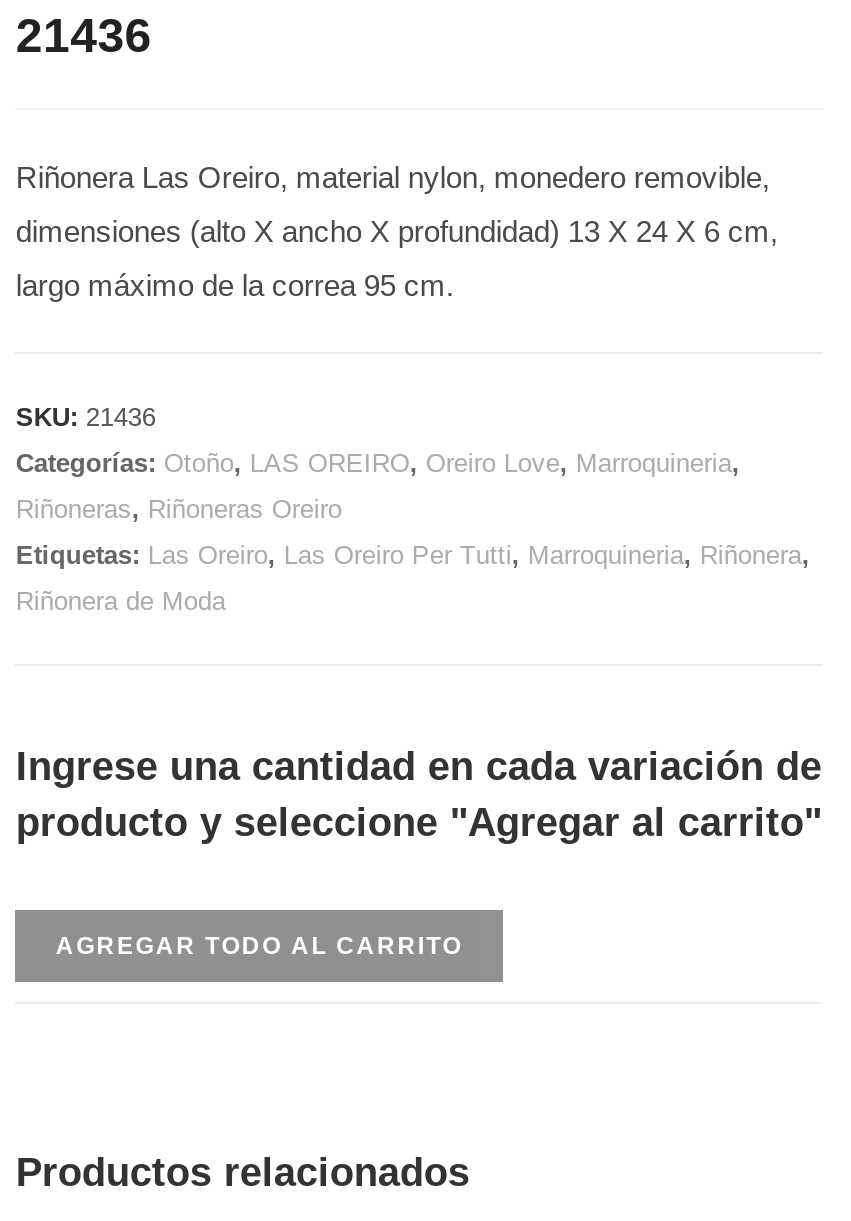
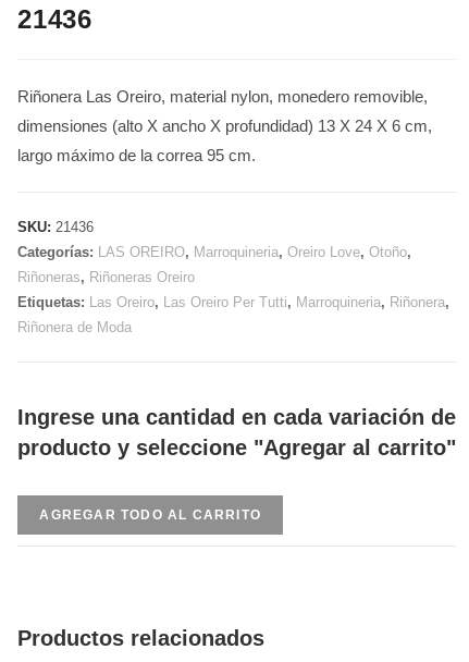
- Categorías: Otoño, LAS OREIRO, Oreiro Love, Marroquineria,
+ Categorías: LAS OREIRO, Marroquineria, Oreiro Love, Otoño,
